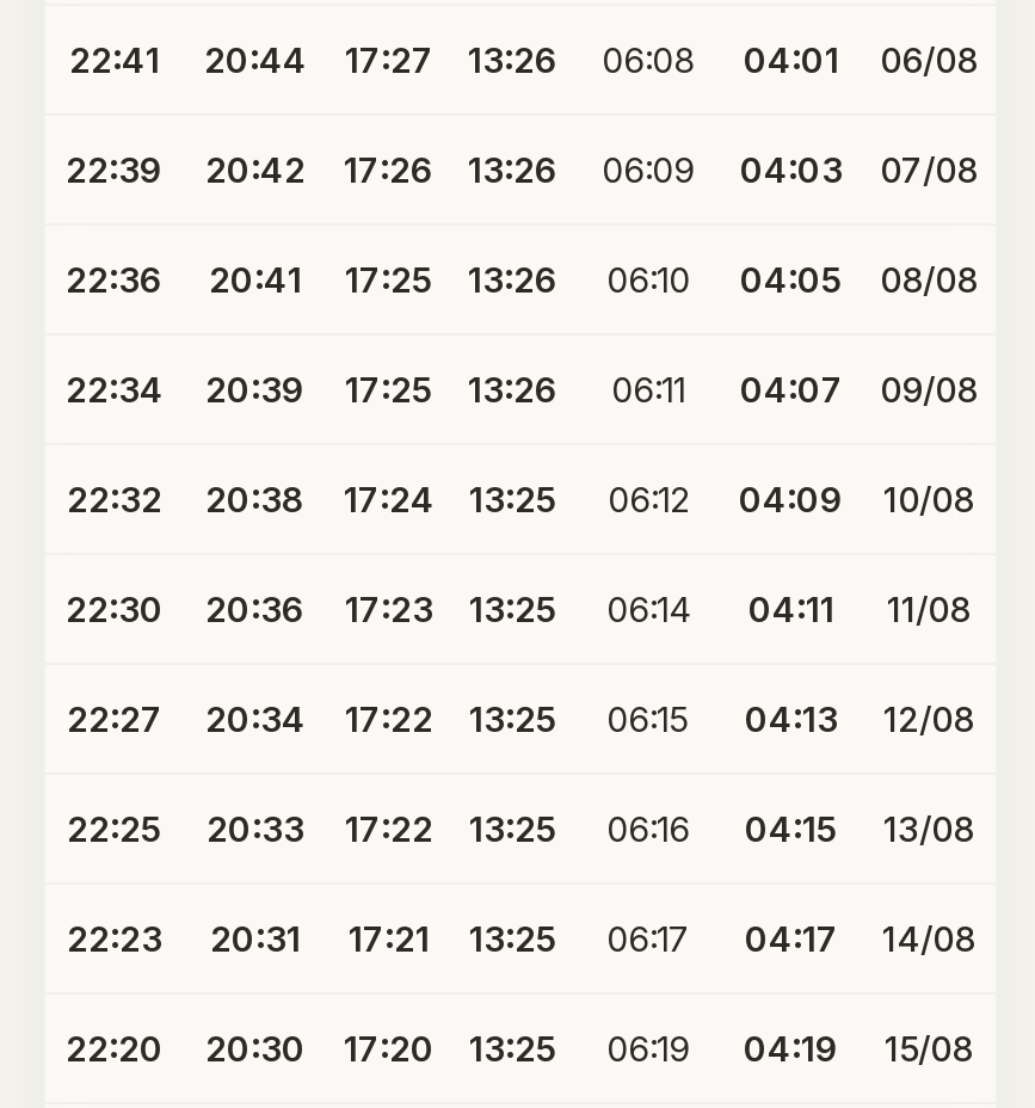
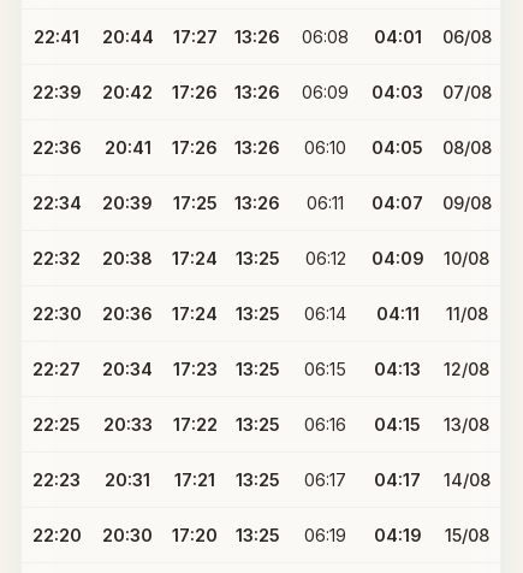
- 22:36 20:41 17:25 13:26 06:10 04:05 08/08
+ 22:36 20:41 17:26 13:26 06:10 04:05 08/08

- 22:30 20:36 17:23 13:25 06:14 04:11 11/08
+ 22:30 20:36 17:24 13:25 06:14 04:11 11/08

- 22:27 20:34 17:22 13:25 06:15 04:13 12/08
+ 22:27 20:34 17:23 13:25 06:15 04:13 12/08
